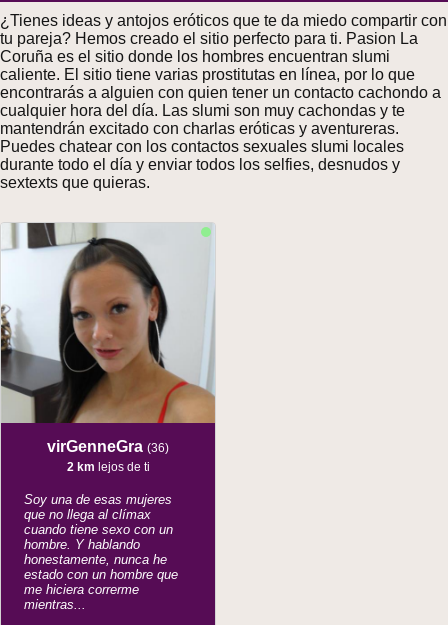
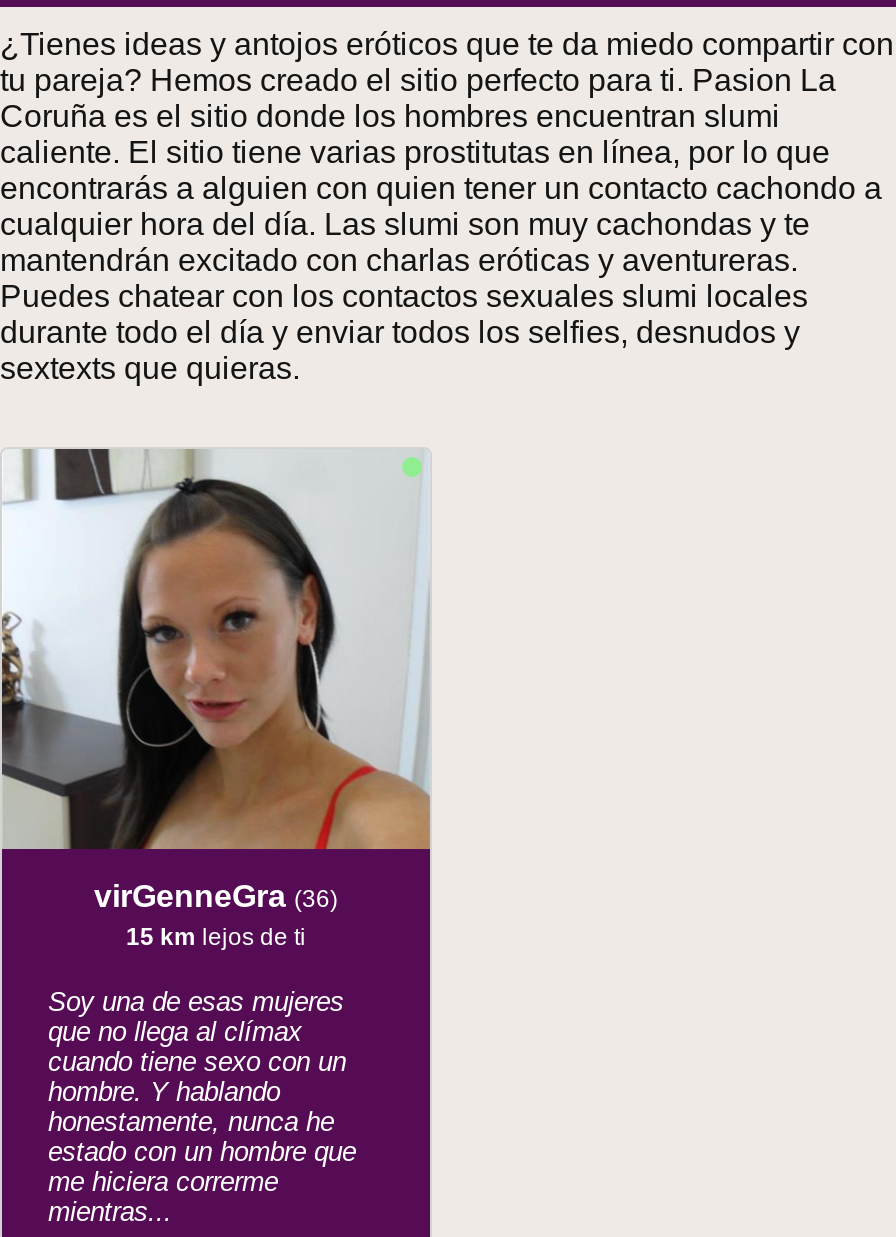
- 2 km lejos de ti
+ 15 km lejos de ti
